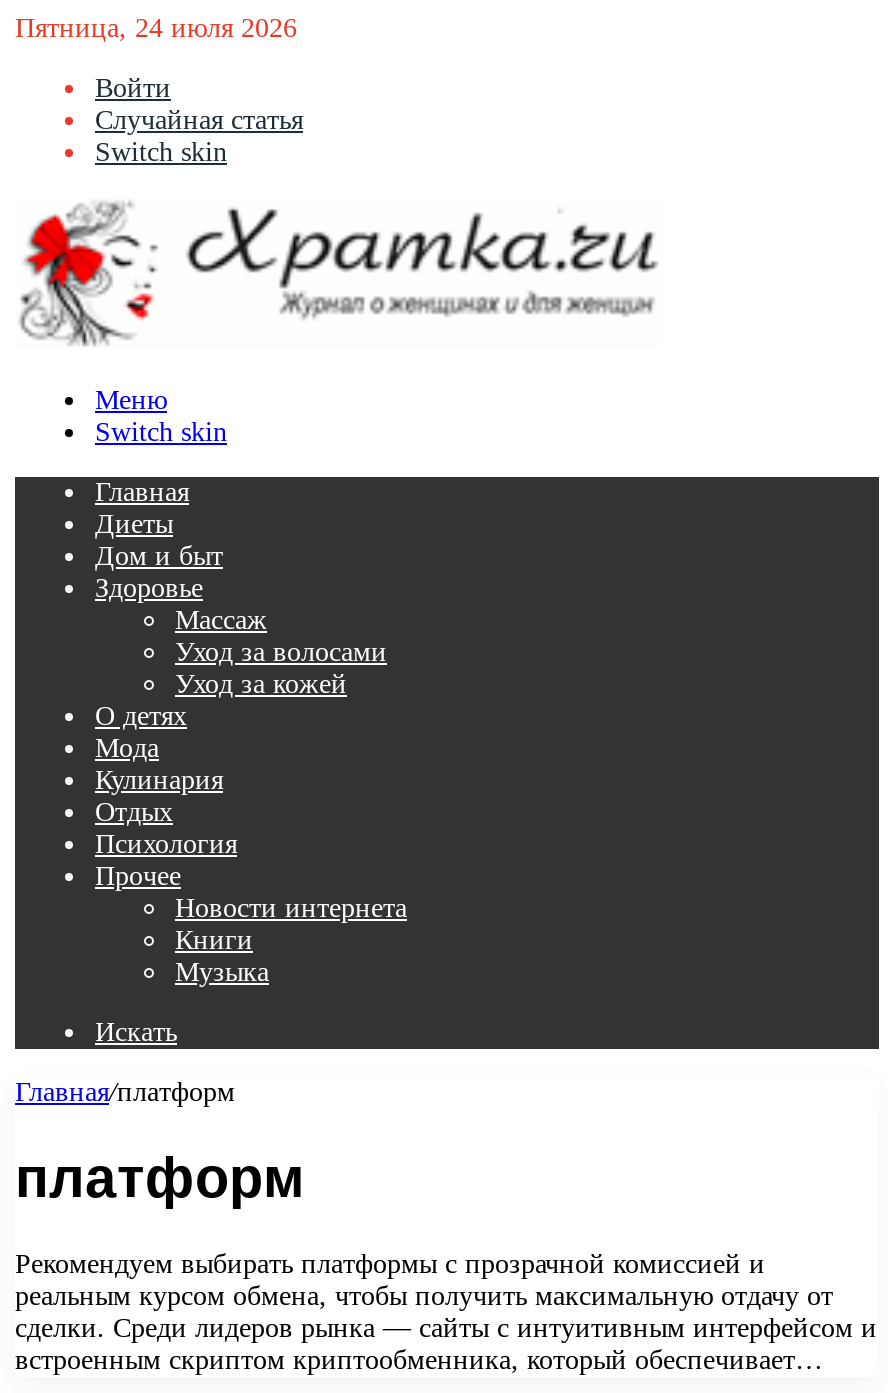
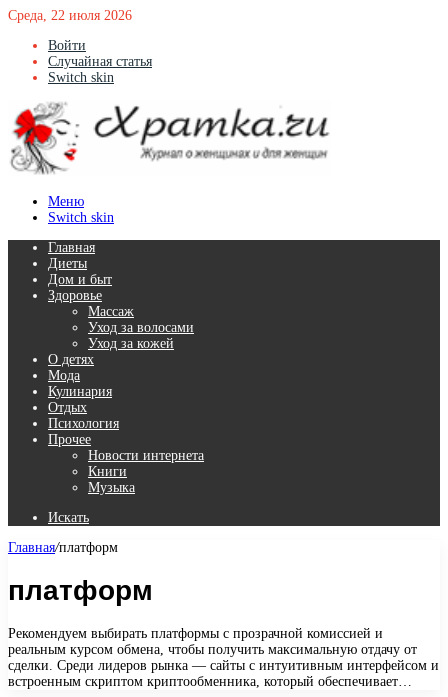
- Пятница, 24 июля 2026
+ Среда, 22 июля 2026
